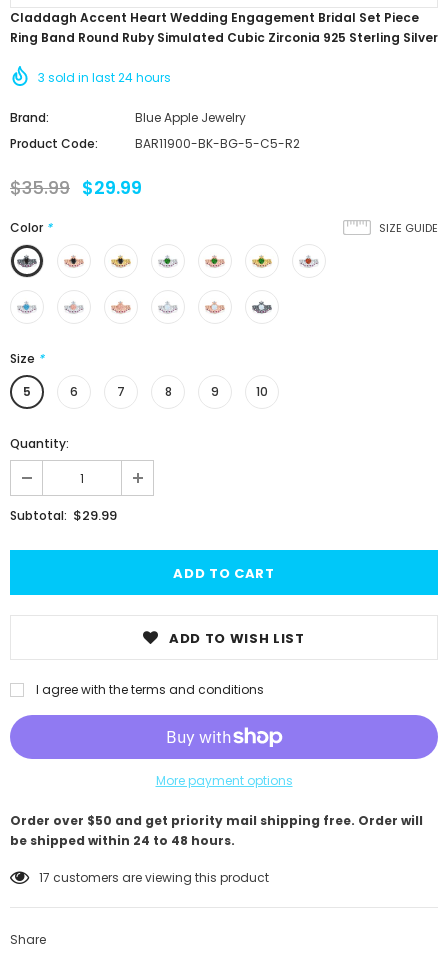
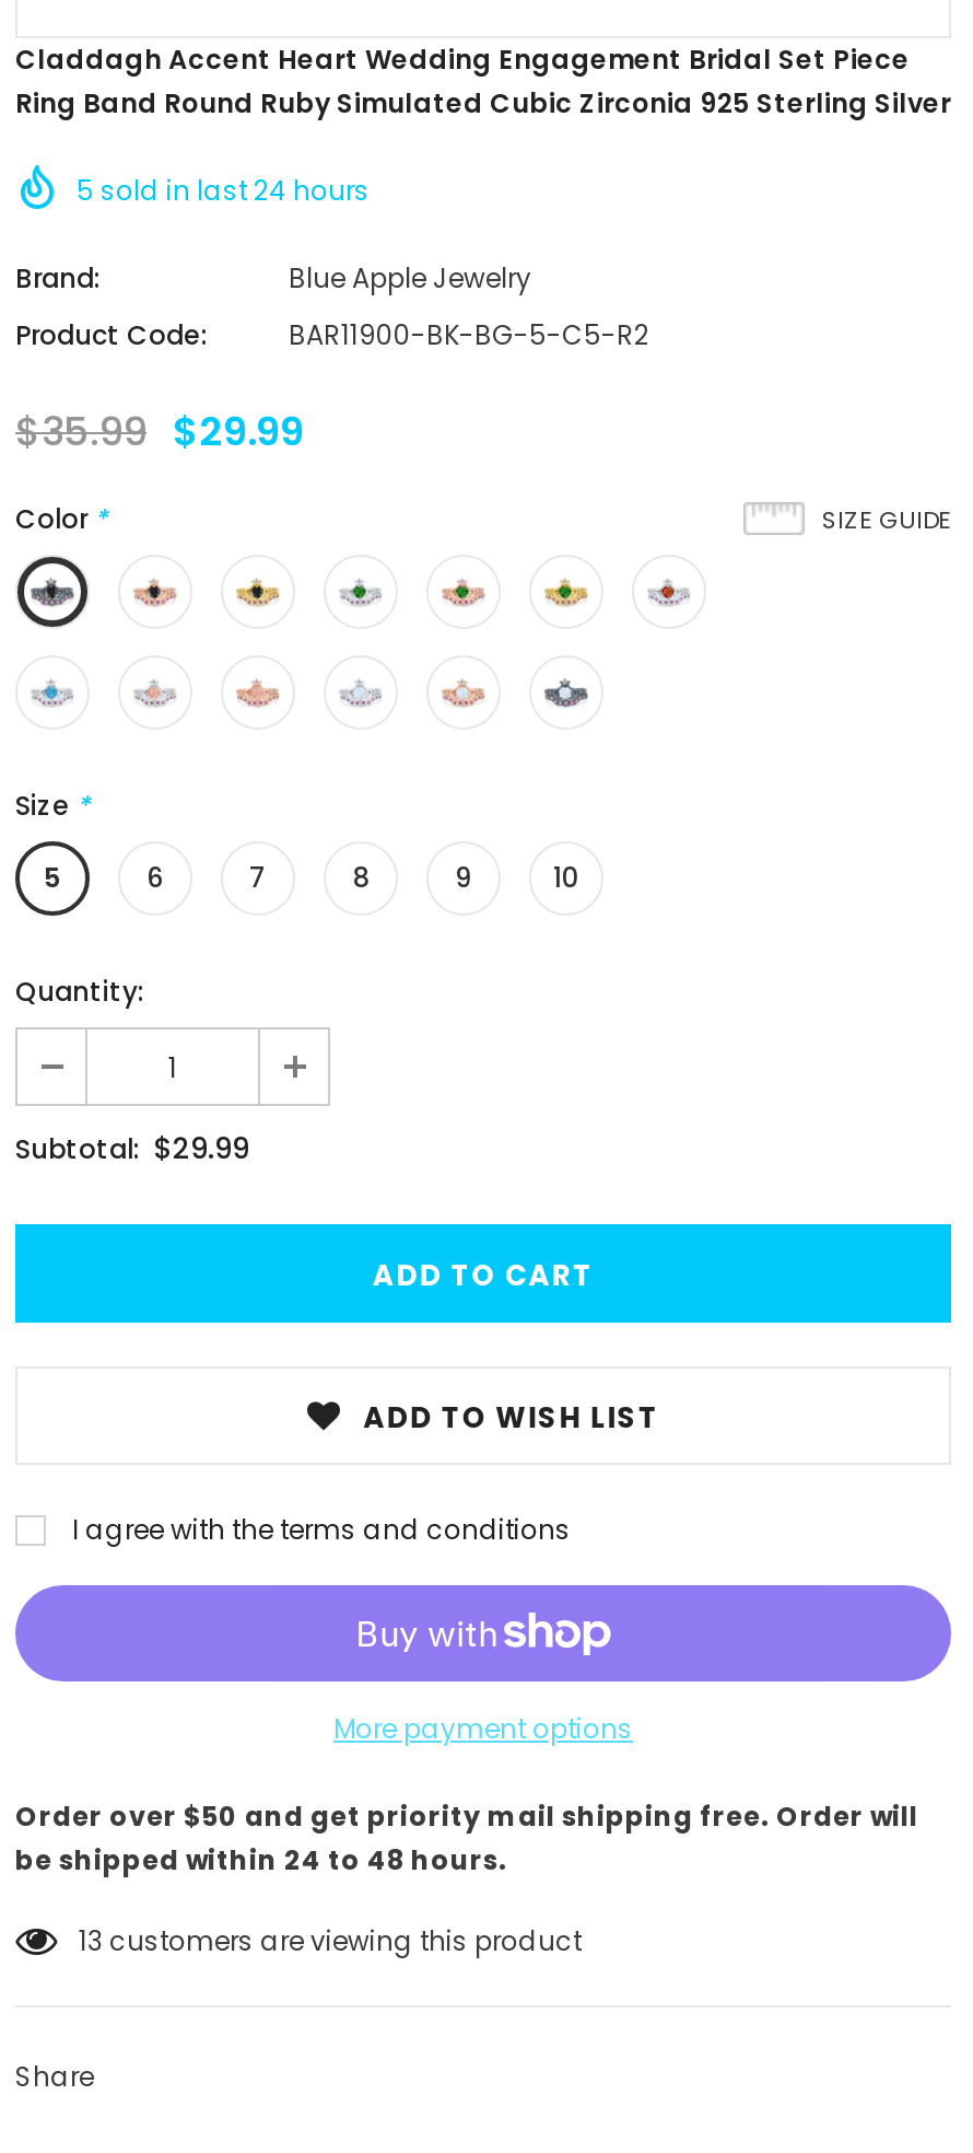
- 3 sold in last 24 hours
+ 5 sold in last 24 hours

- 17 customers are viewing this product
+ 13 customers are viewing this product
